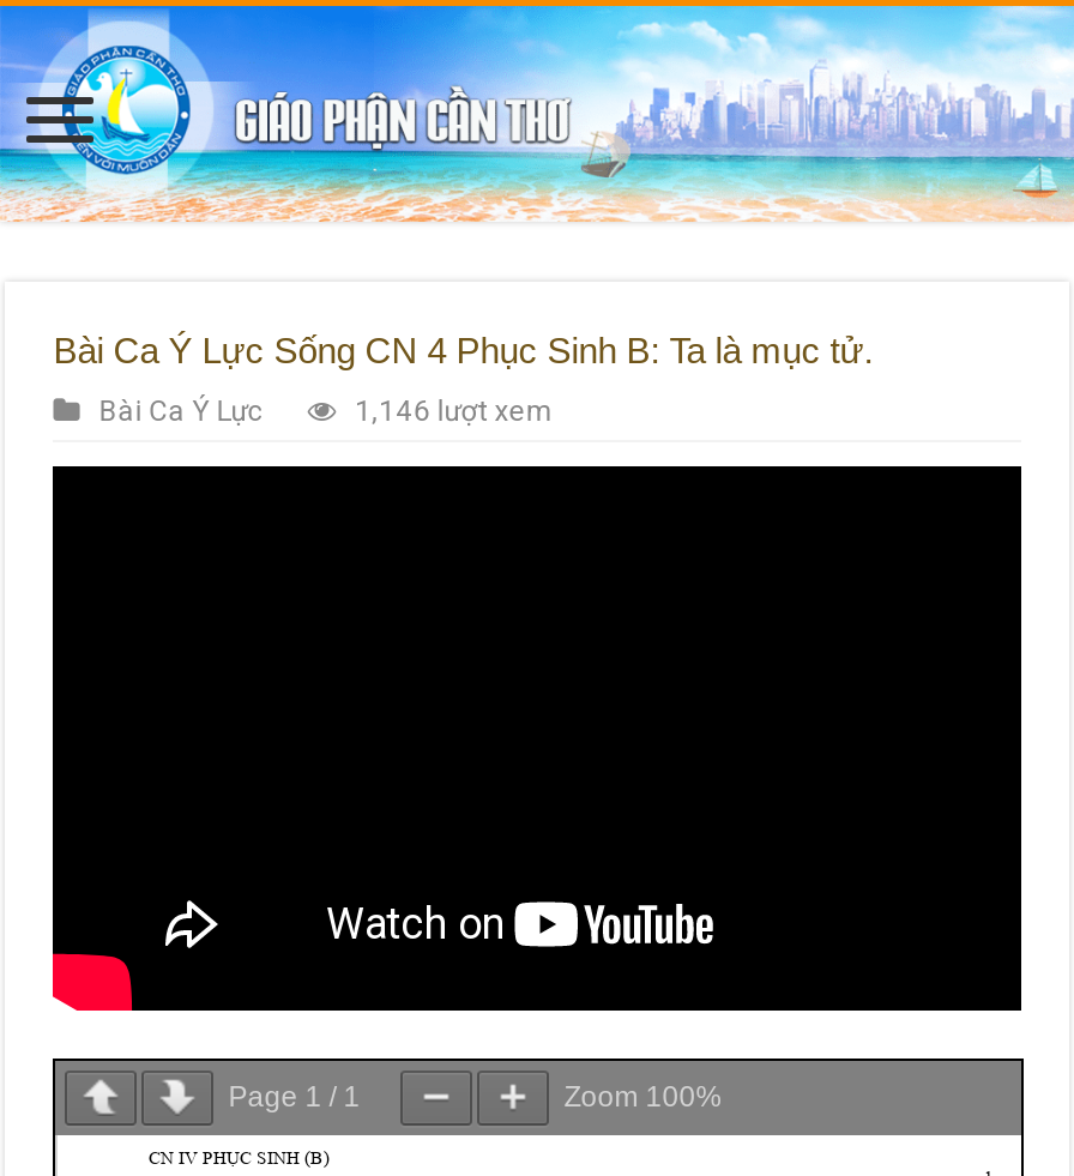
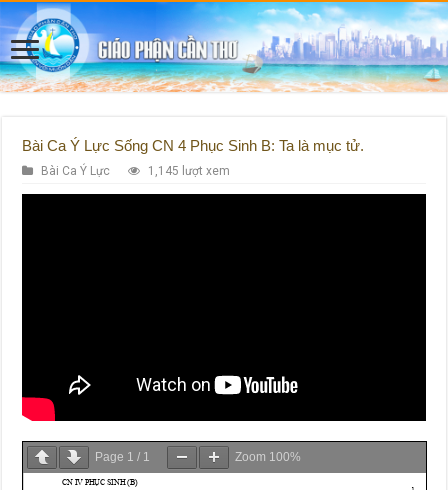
- 1,146 lượt xem
+ 1,145 lượt xem
